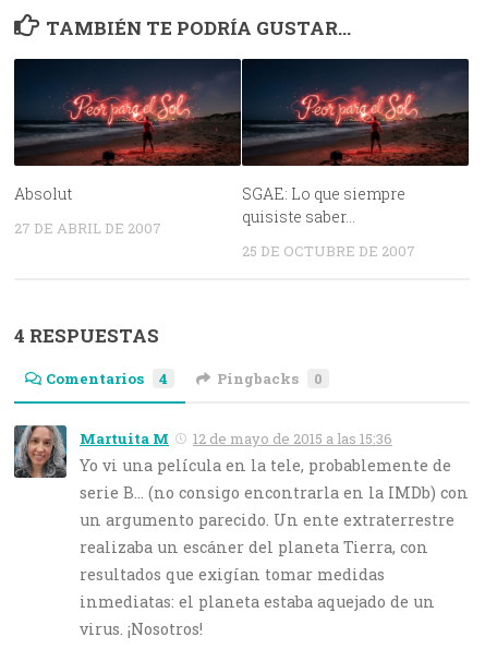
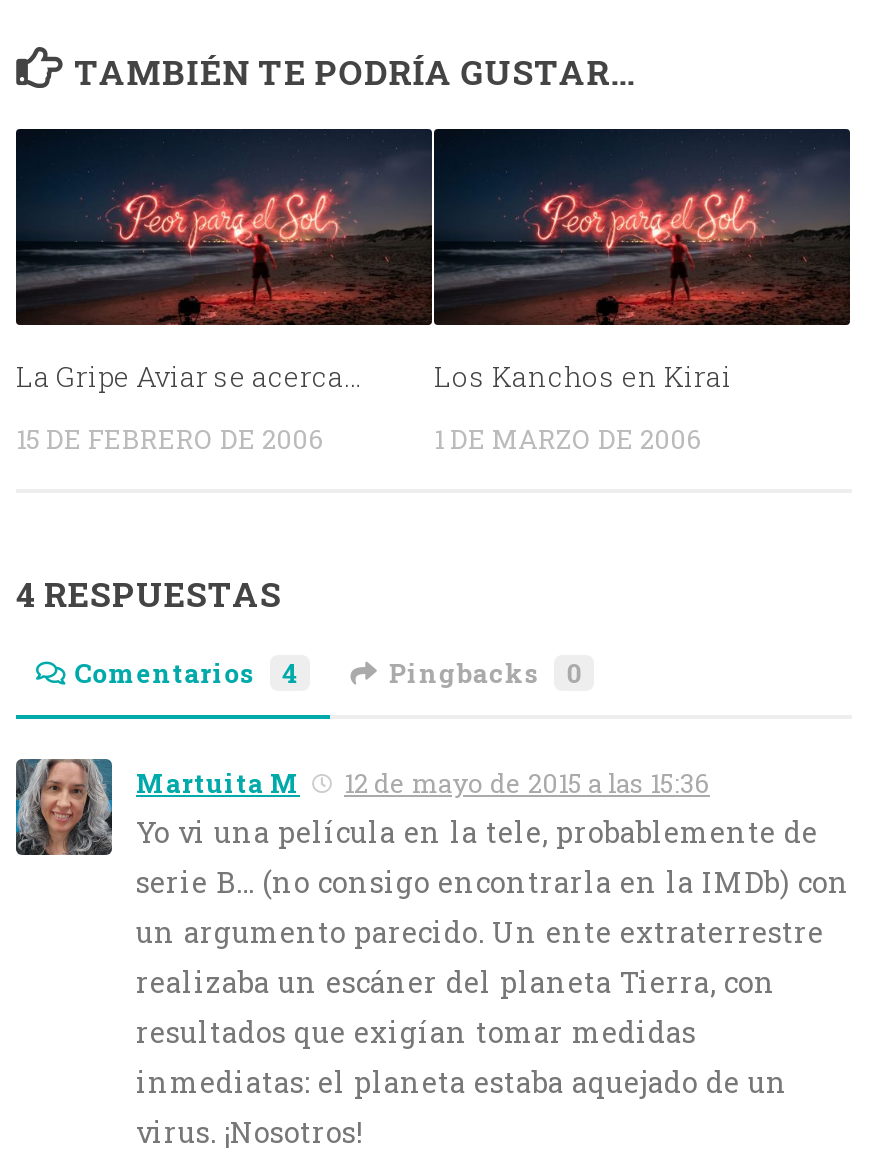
- Absolut
+ La Gripe Aviar se acerca…

- SGAE: Lo que siempre
- quisiste saber…
+ Los Kanchos en Kirai

- 27 DE ABRIL DE 2007
+ 15 DE FEBRERO DE 2006

- 25 DE OCTUBRE DE 2007
+ 1 DE MARZO DE 2006
